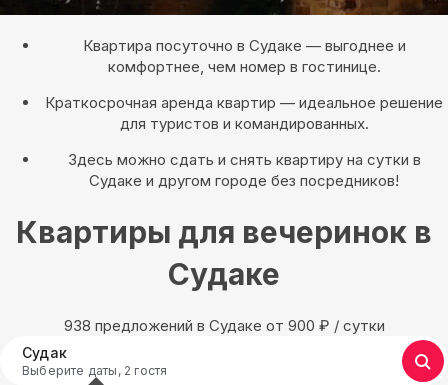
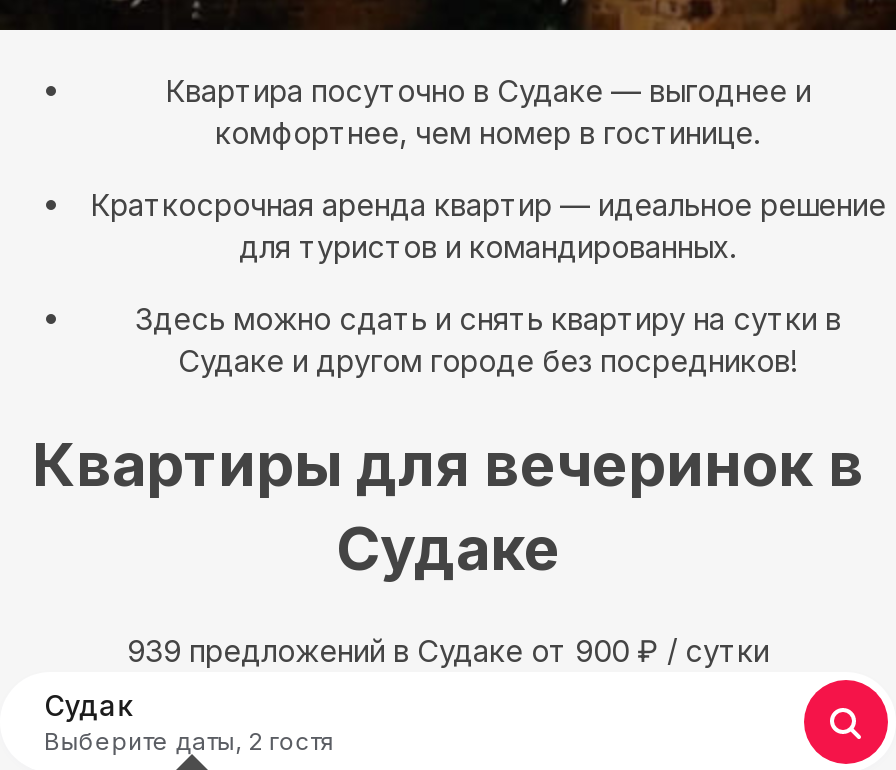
- 938 предложений в Судаке oт 900 ₽ / сутки
+ 939 предложений в Судаке oт 900 ₽ / сутки
